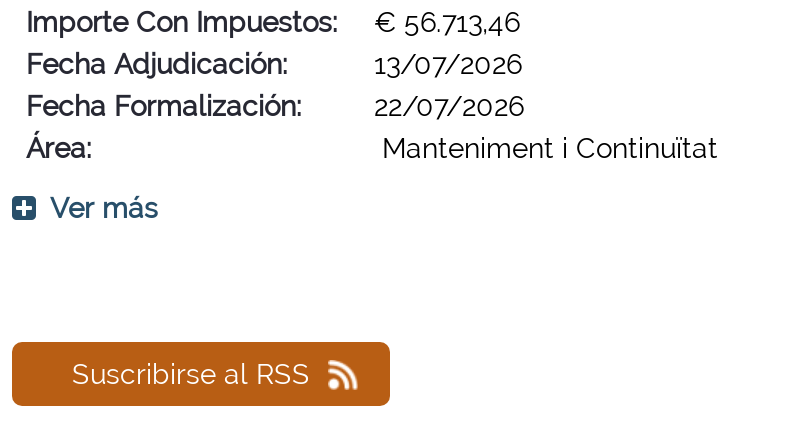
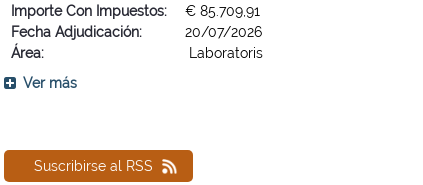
- Importe Con Impuestos: € 56.713,46
+ Importe Con Impuestos: € 85.709,91

- 13/07/2026
- Fecha Formalización:
- 22/07/2026
+ 20/07/2026

- Manteniment i Continuïtat
+ Laboratoris
